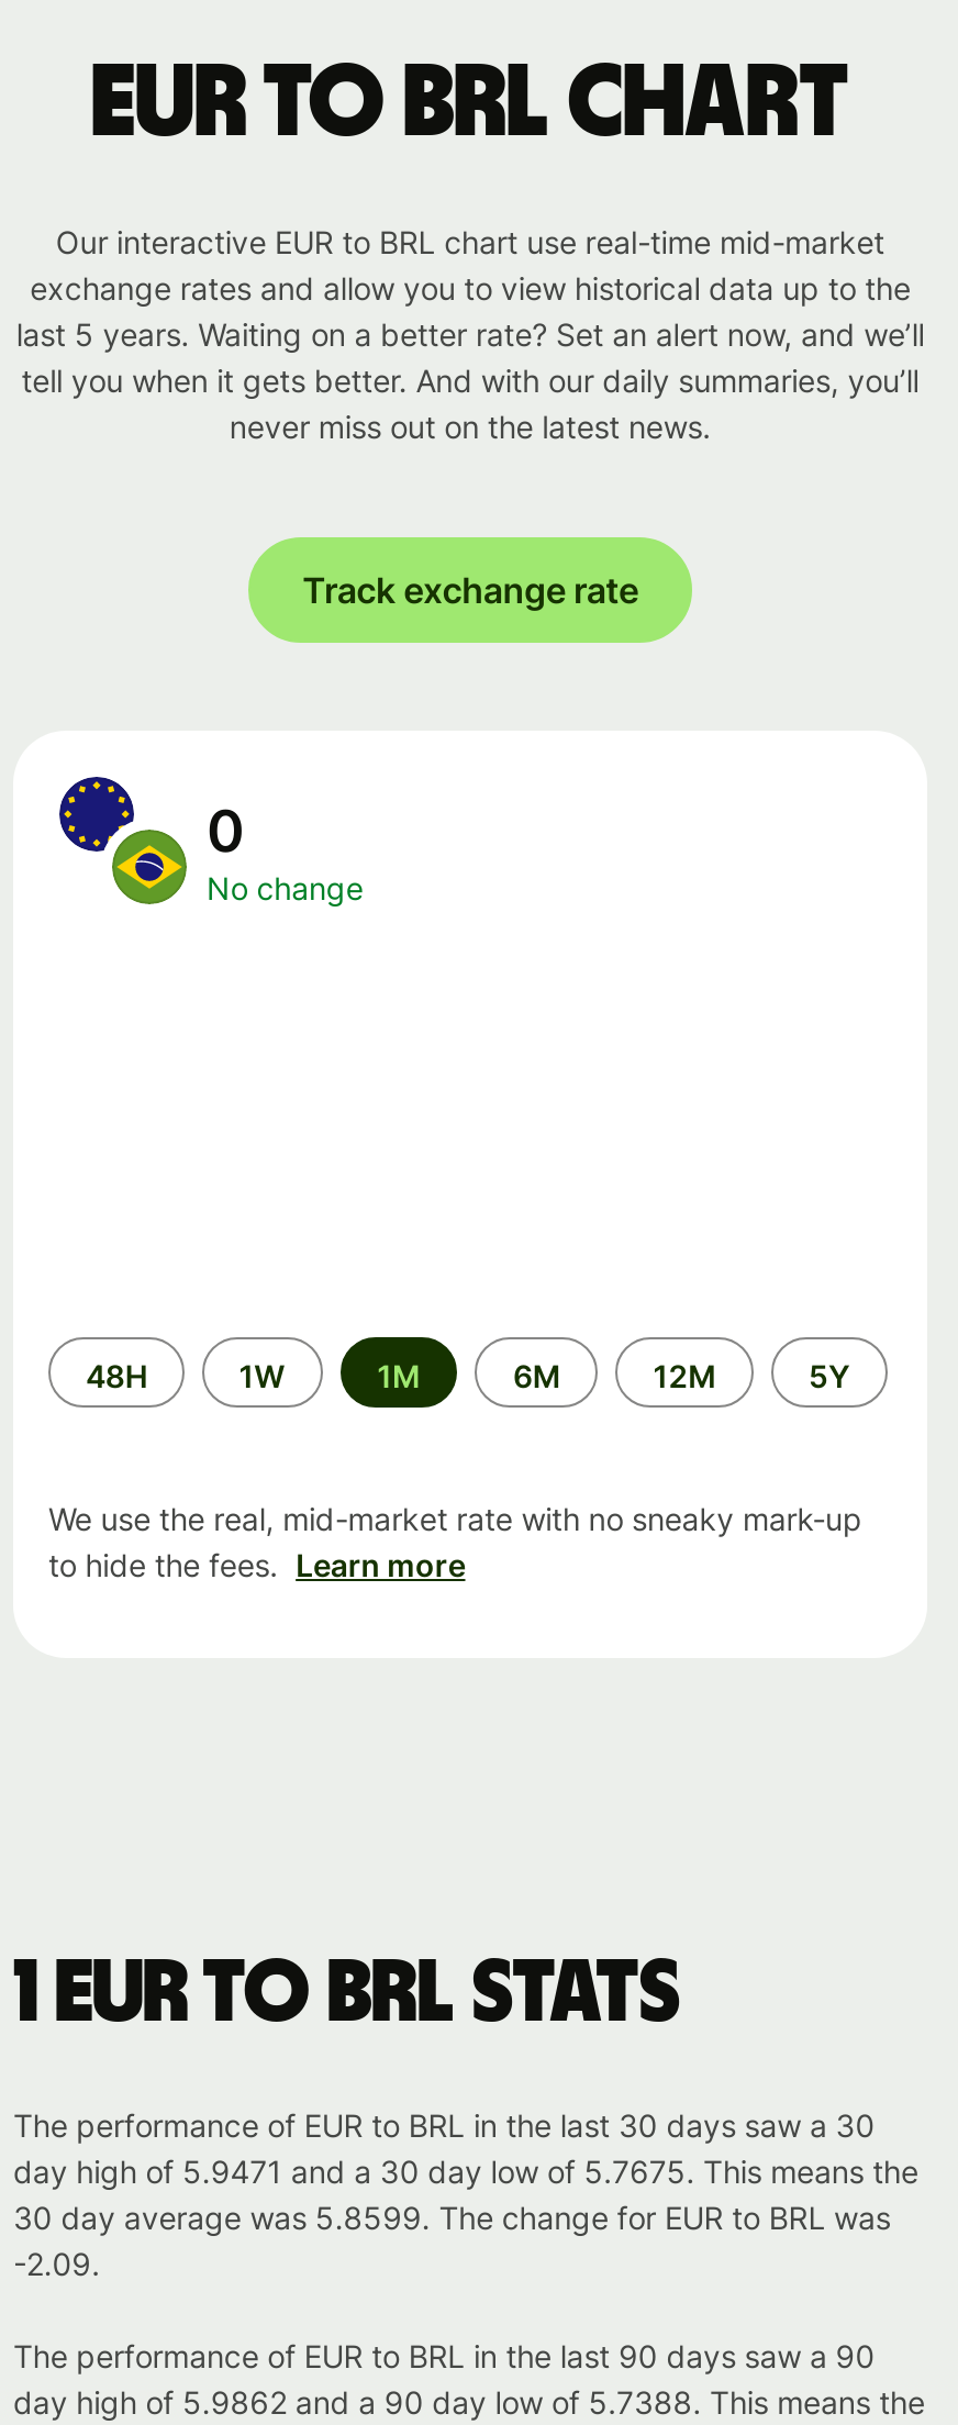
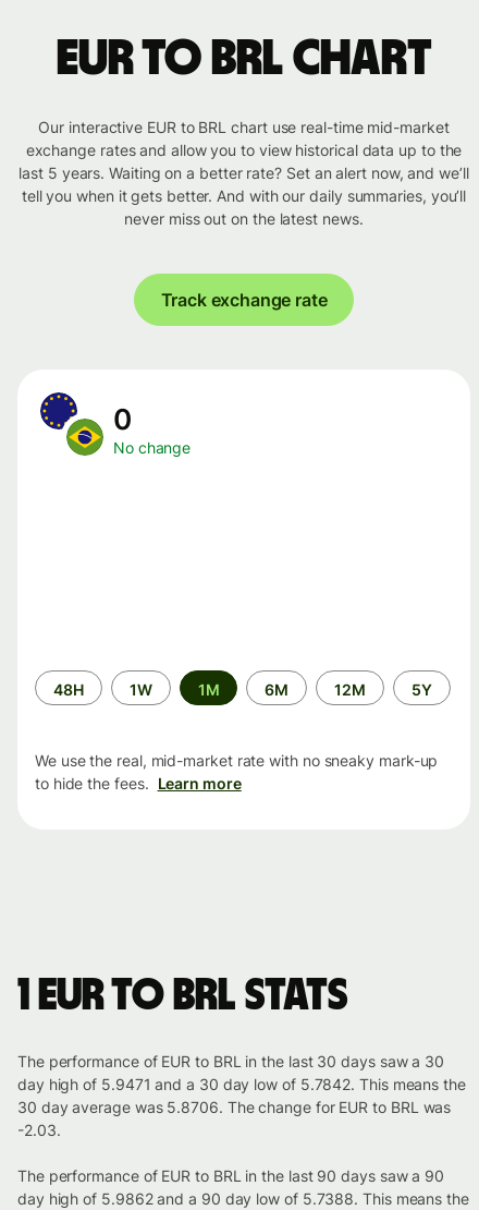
- day high of 5.9471 and a 30 day low of 5.7675. This means the
+ day high of 5.9471 and a 30 day low of 5.7842. This means the

- 30 day average was 5.8599. The change for EUR to BRL was
+ 30 day average was 5.8706. The change for EUR to BRL was

- -2.09.
+ -2.03.
